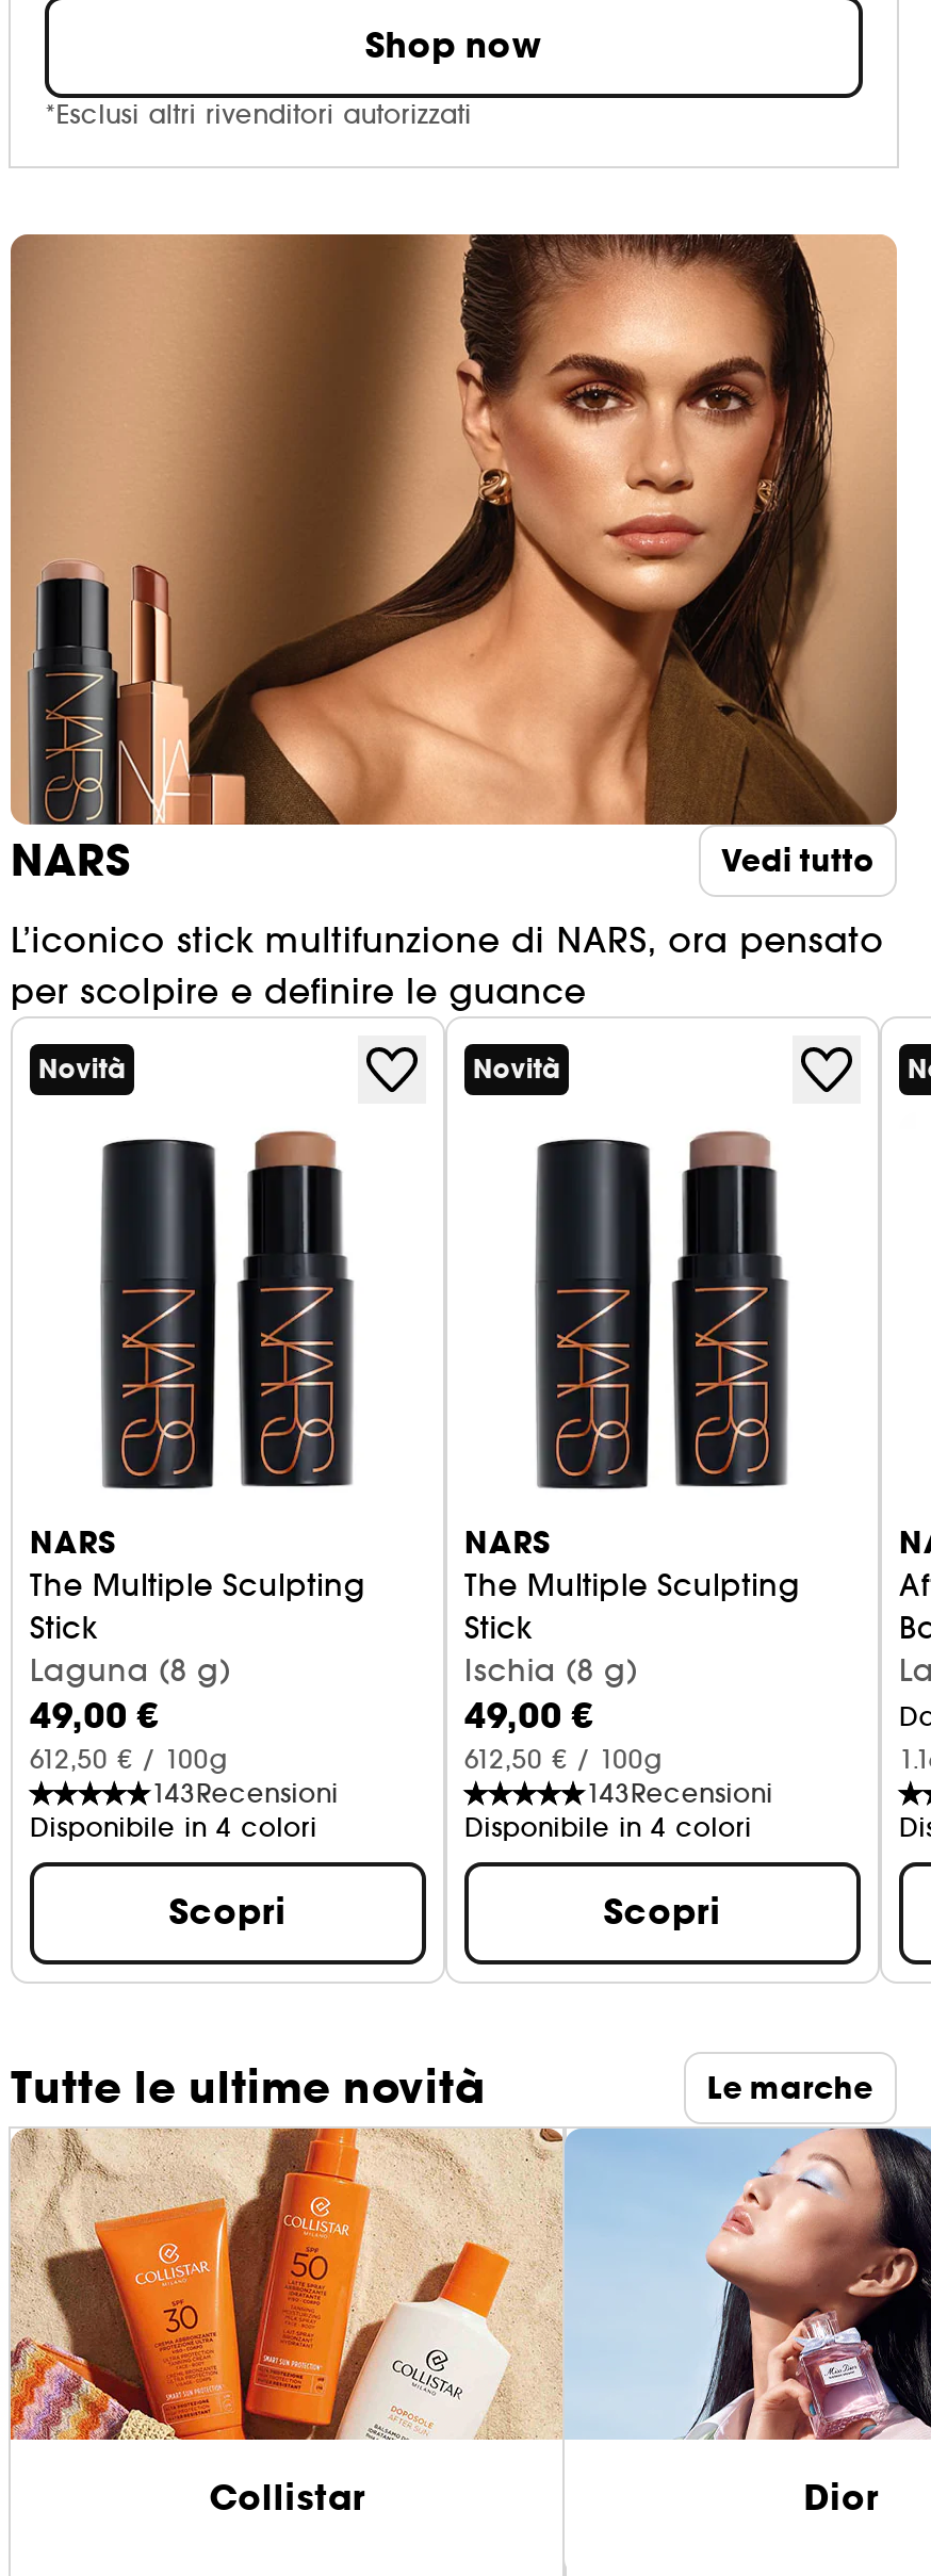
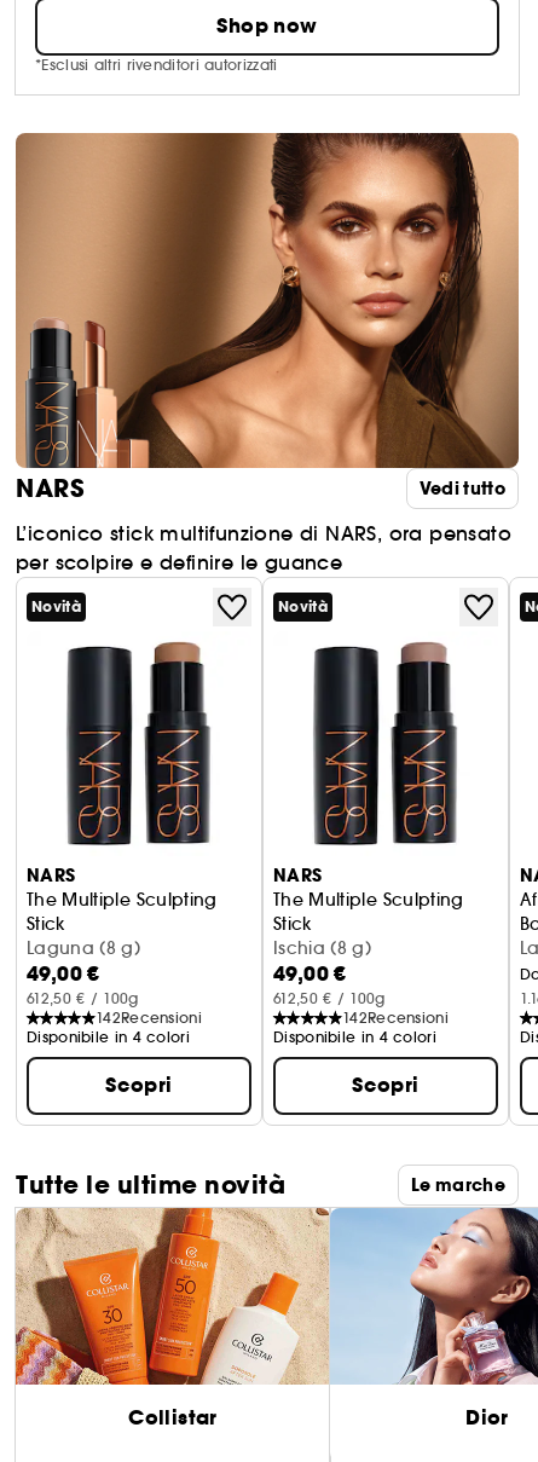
- 143Recensioni
+ 142Recensioni

- 143Recensioni
+ 142Recensioni
